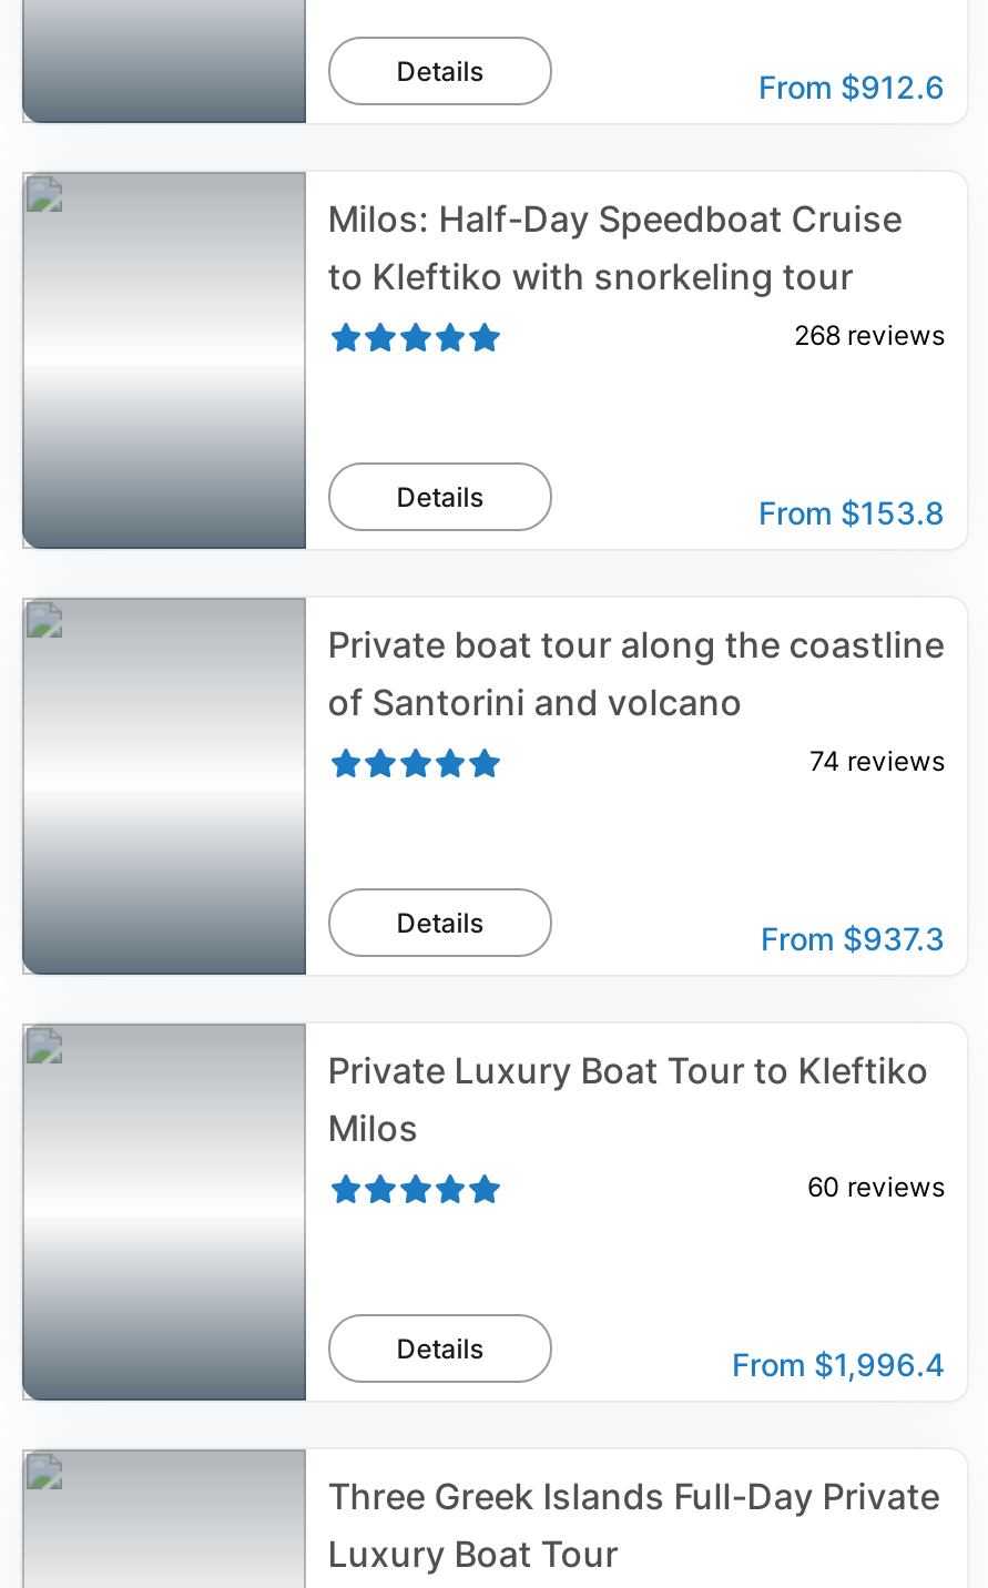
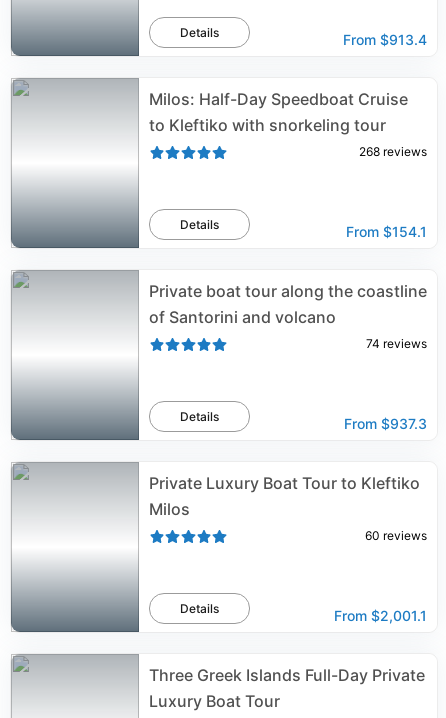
- From $912.6
+ From $913.4

- From $153.8
+ From $154.1

- From $1,996.4
+ From $2,001.1
